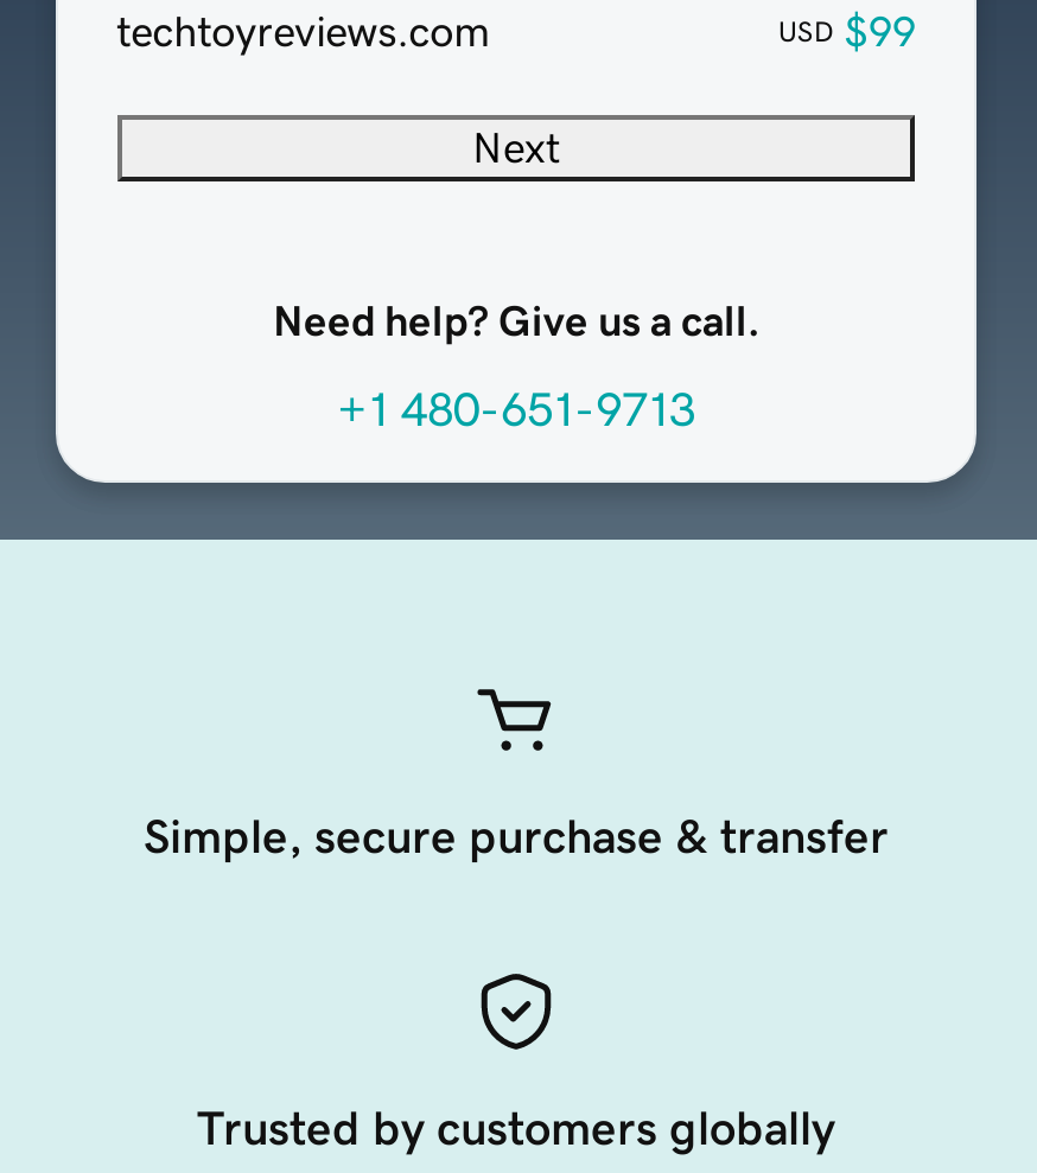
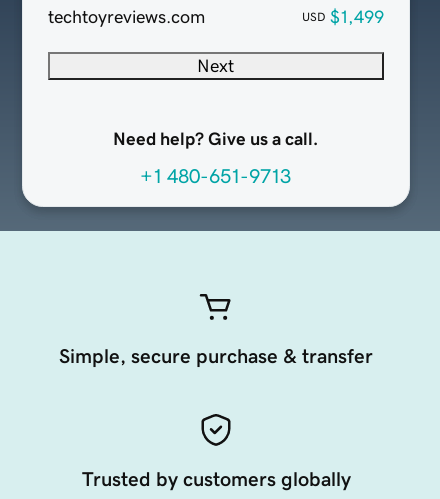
- USD $99
+ USD $1,499
